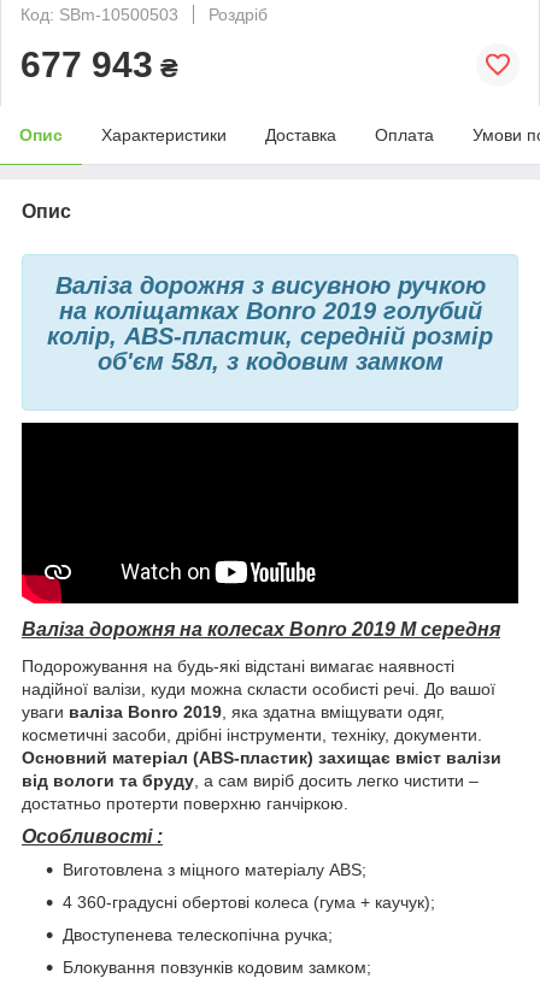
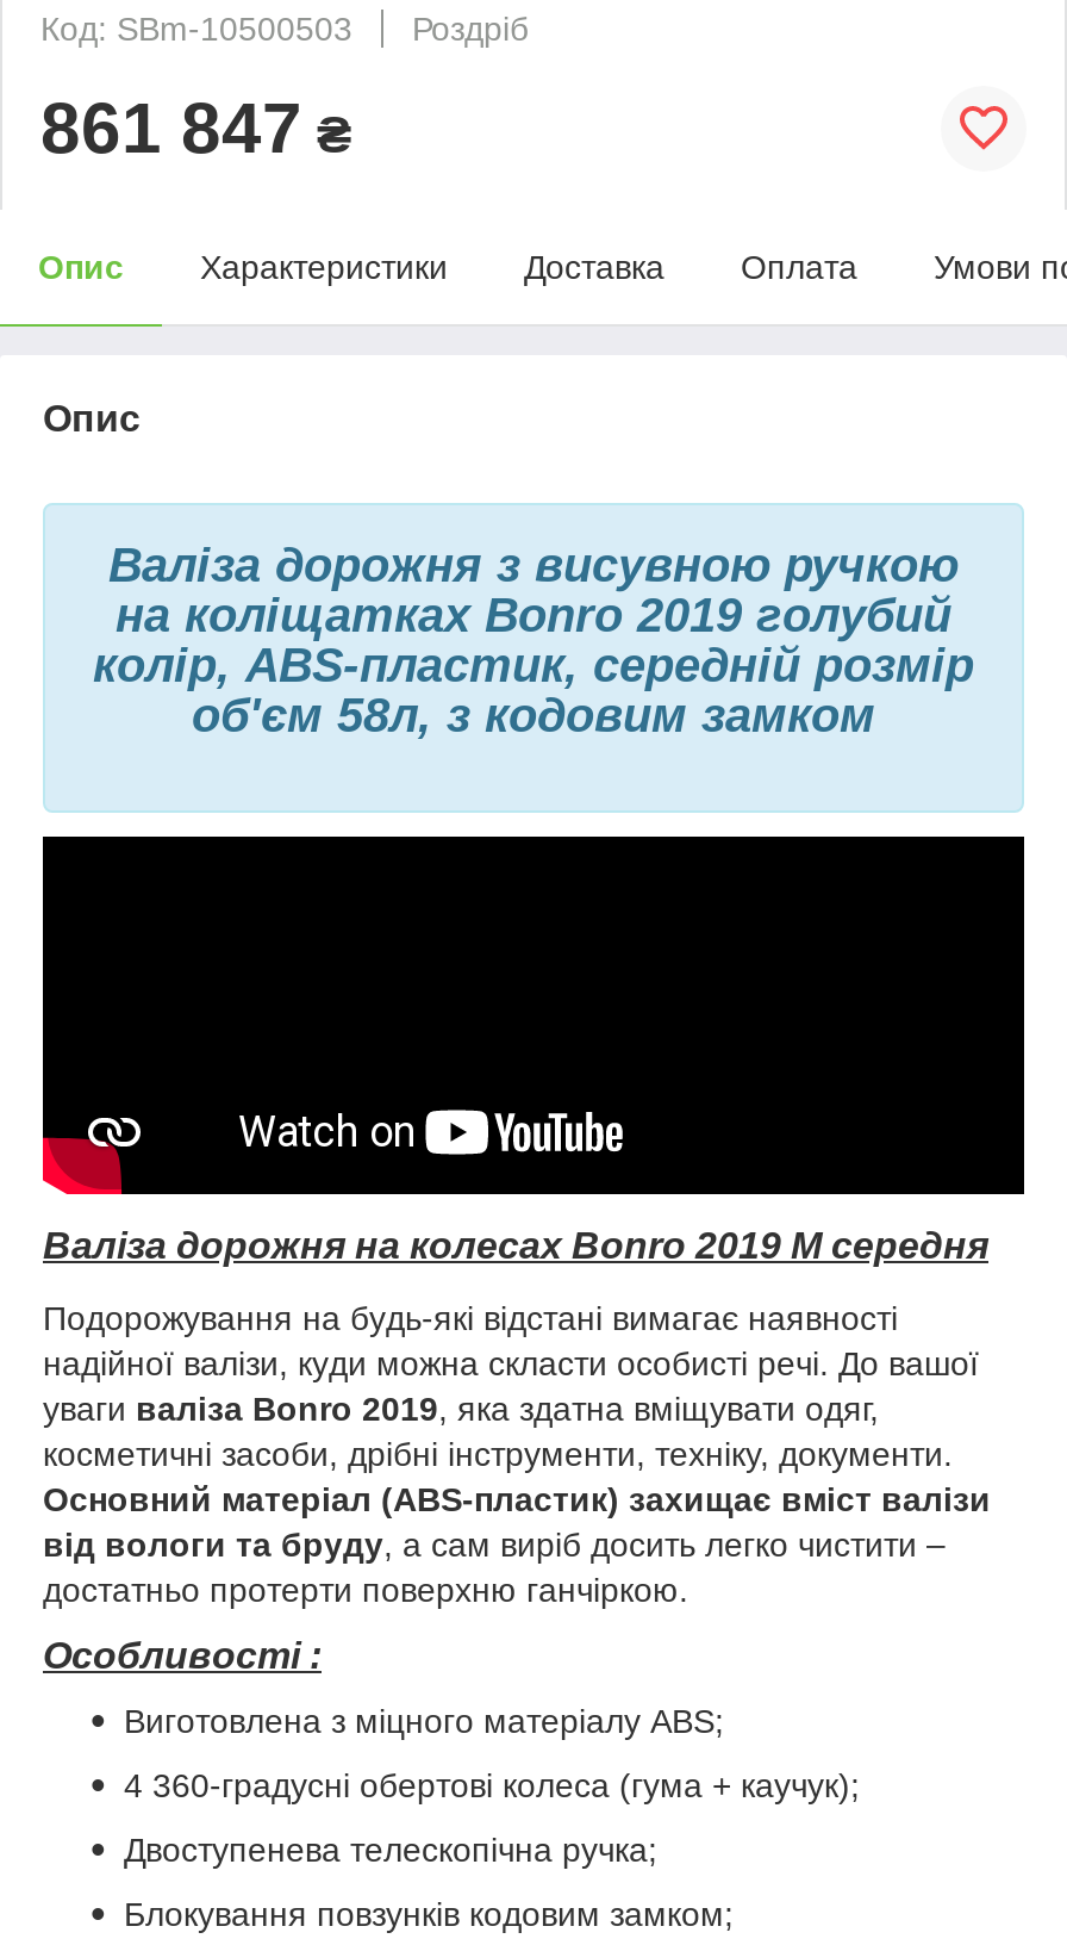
- 677 943 ₴
+ 861 847 ₴
